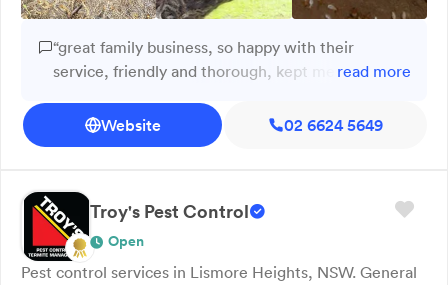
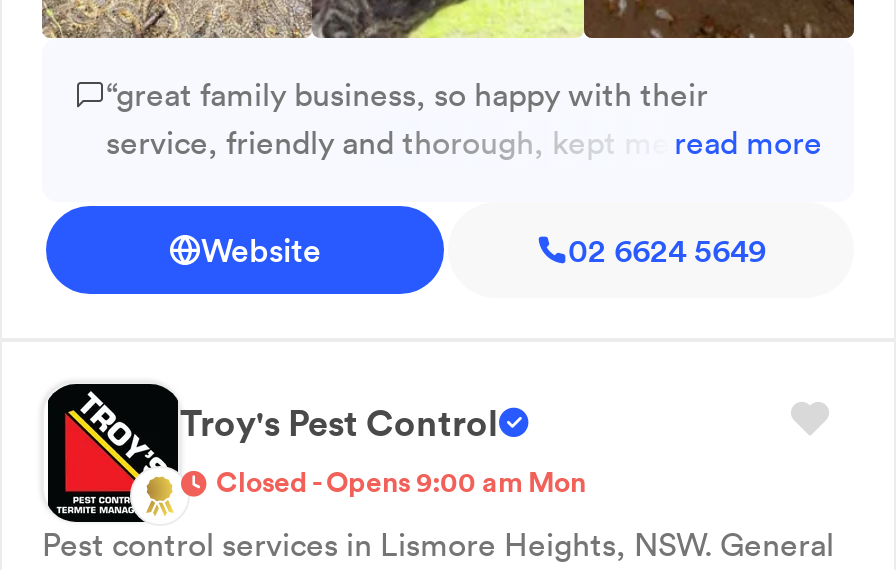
- Open
+ Closed - Opens 9:00 am Mon
